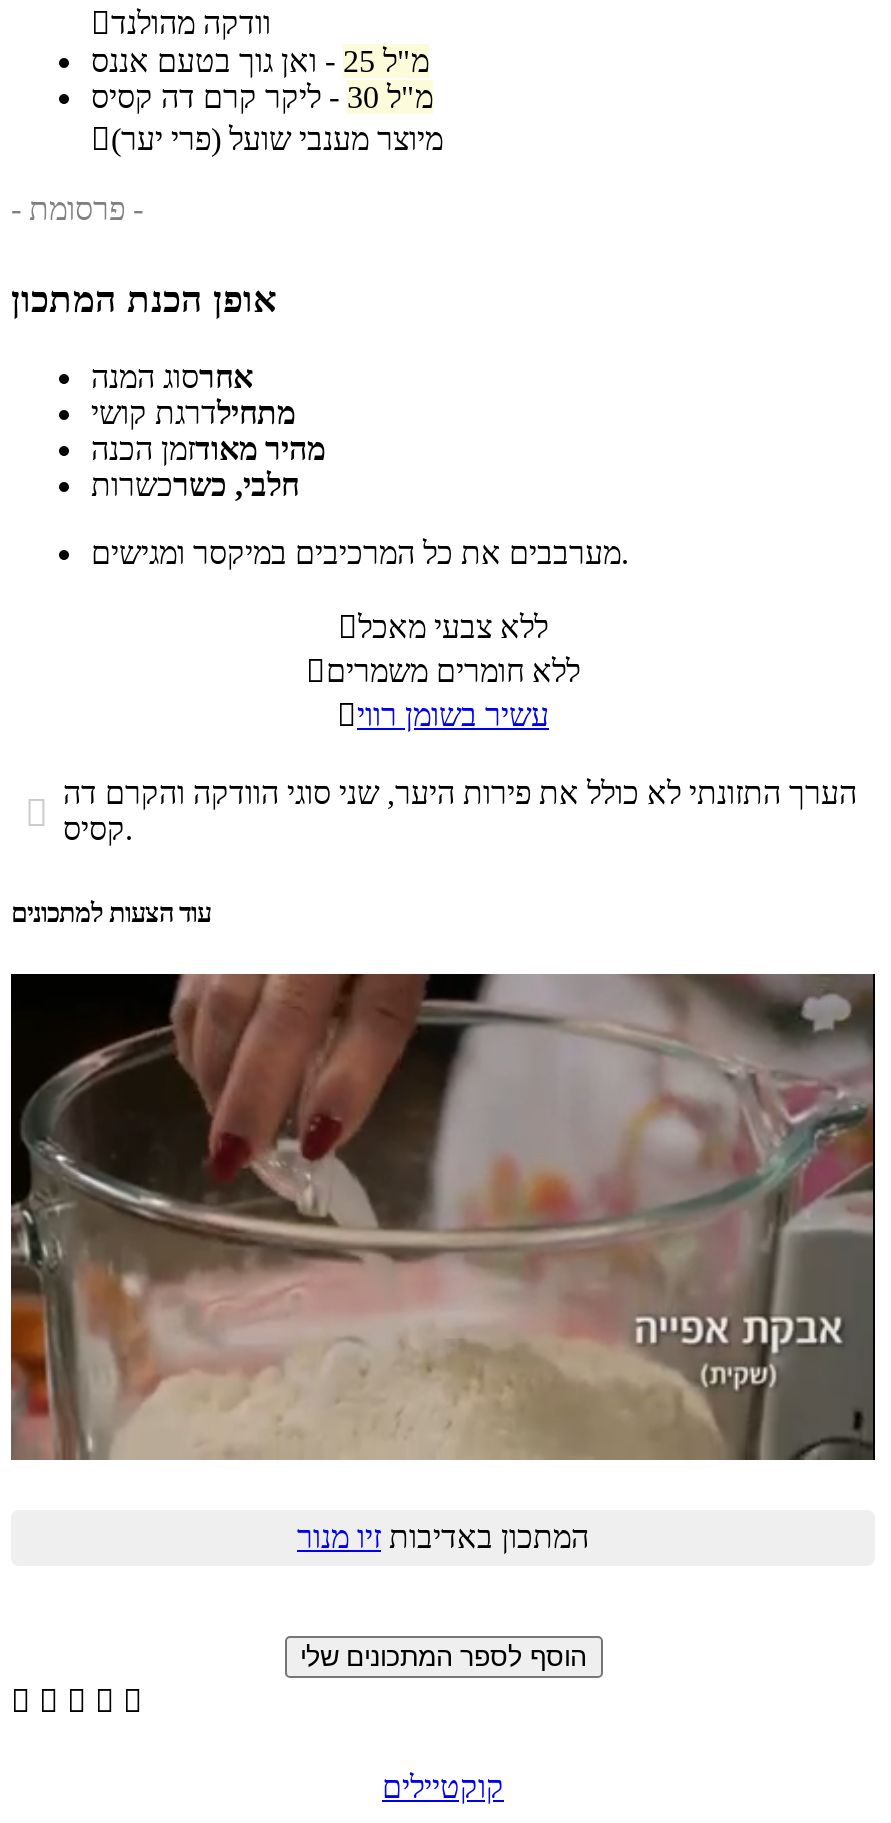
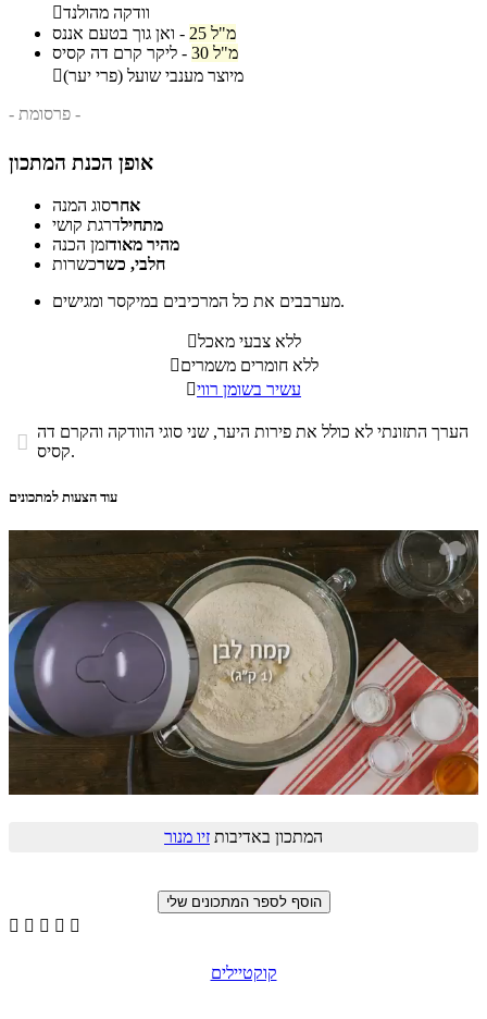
- [image]
+ [image]
